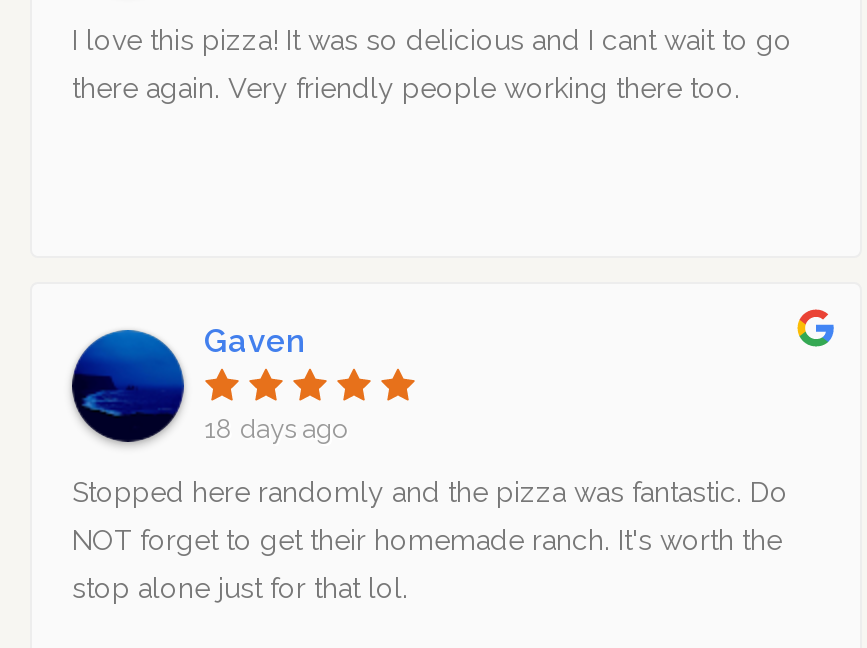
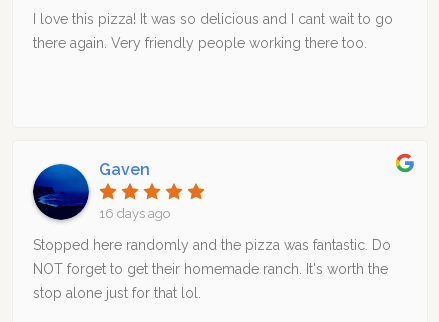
- 18 days ago
+ 16 days ago
